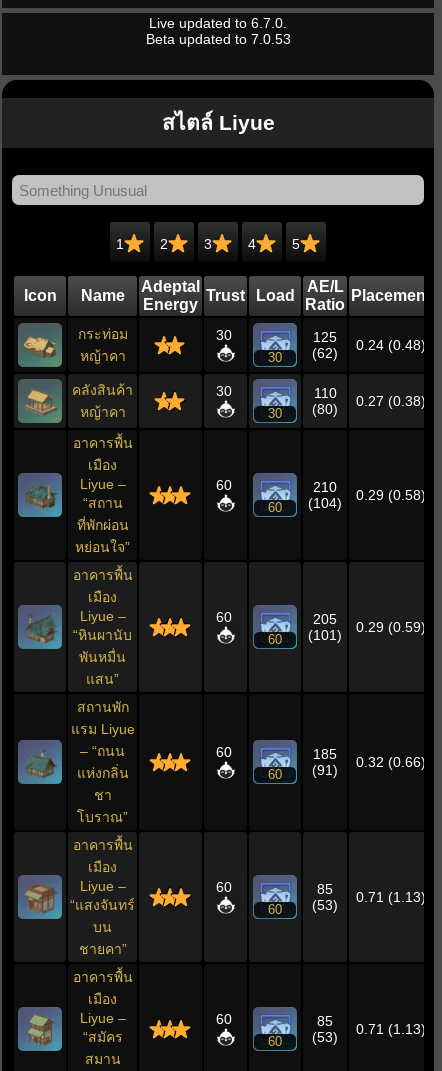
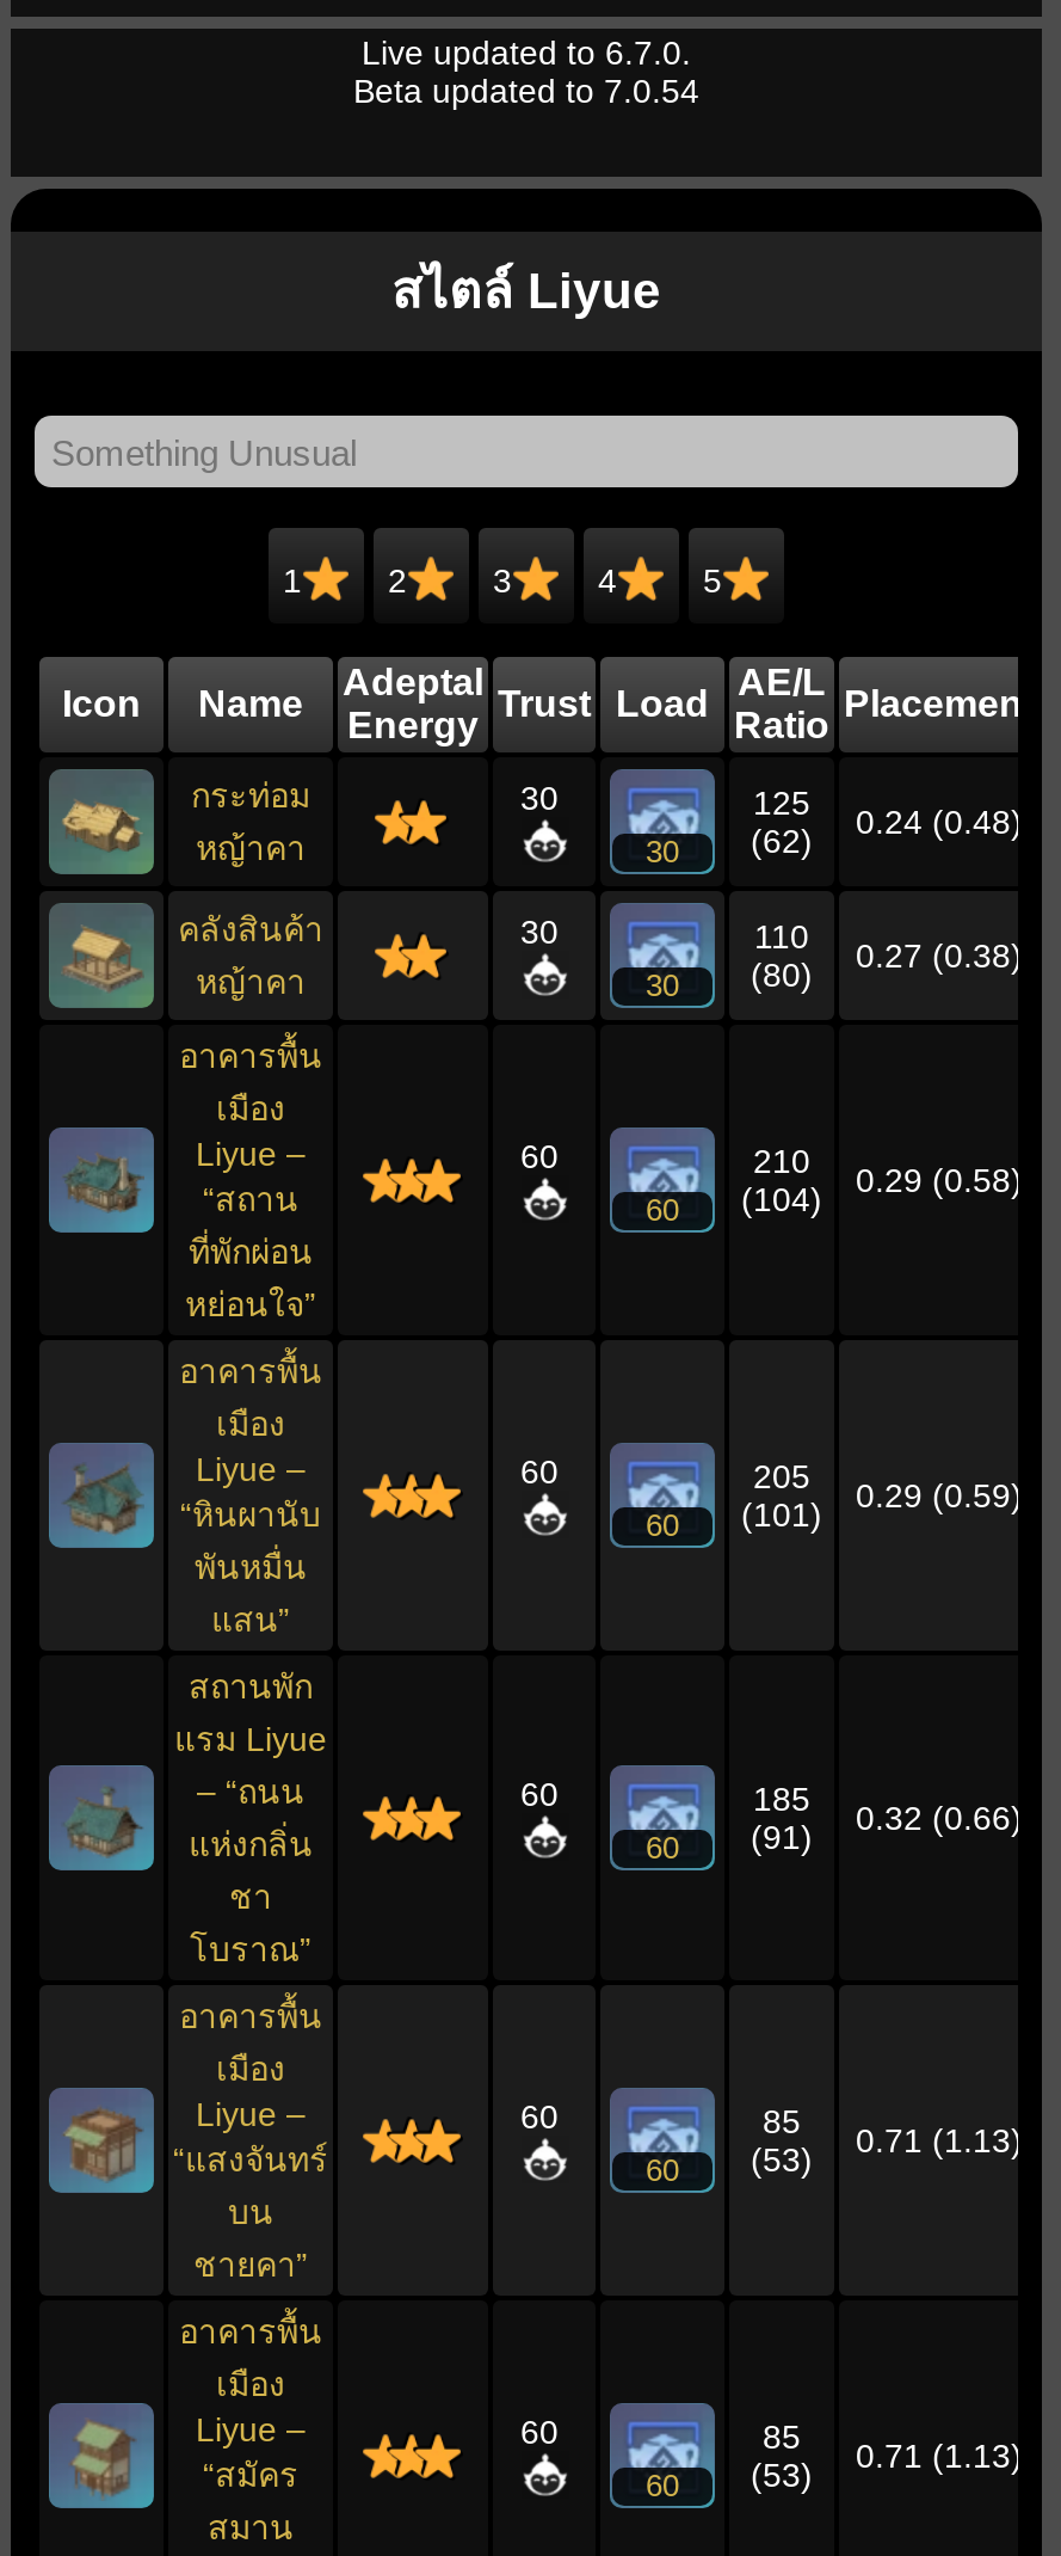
- Beta updated to 7.0.53
+ Beta updated to 7.0.54
